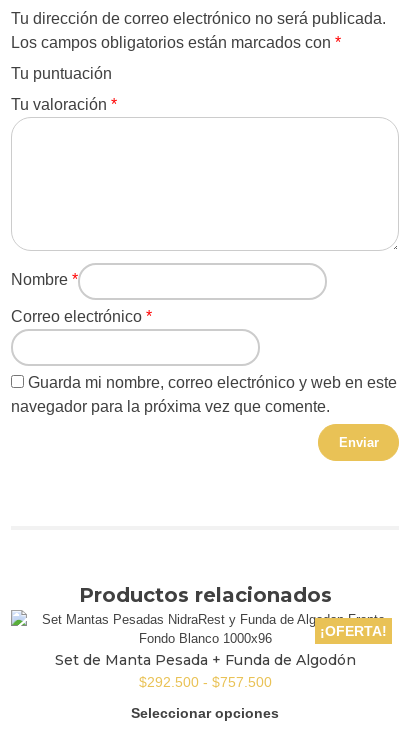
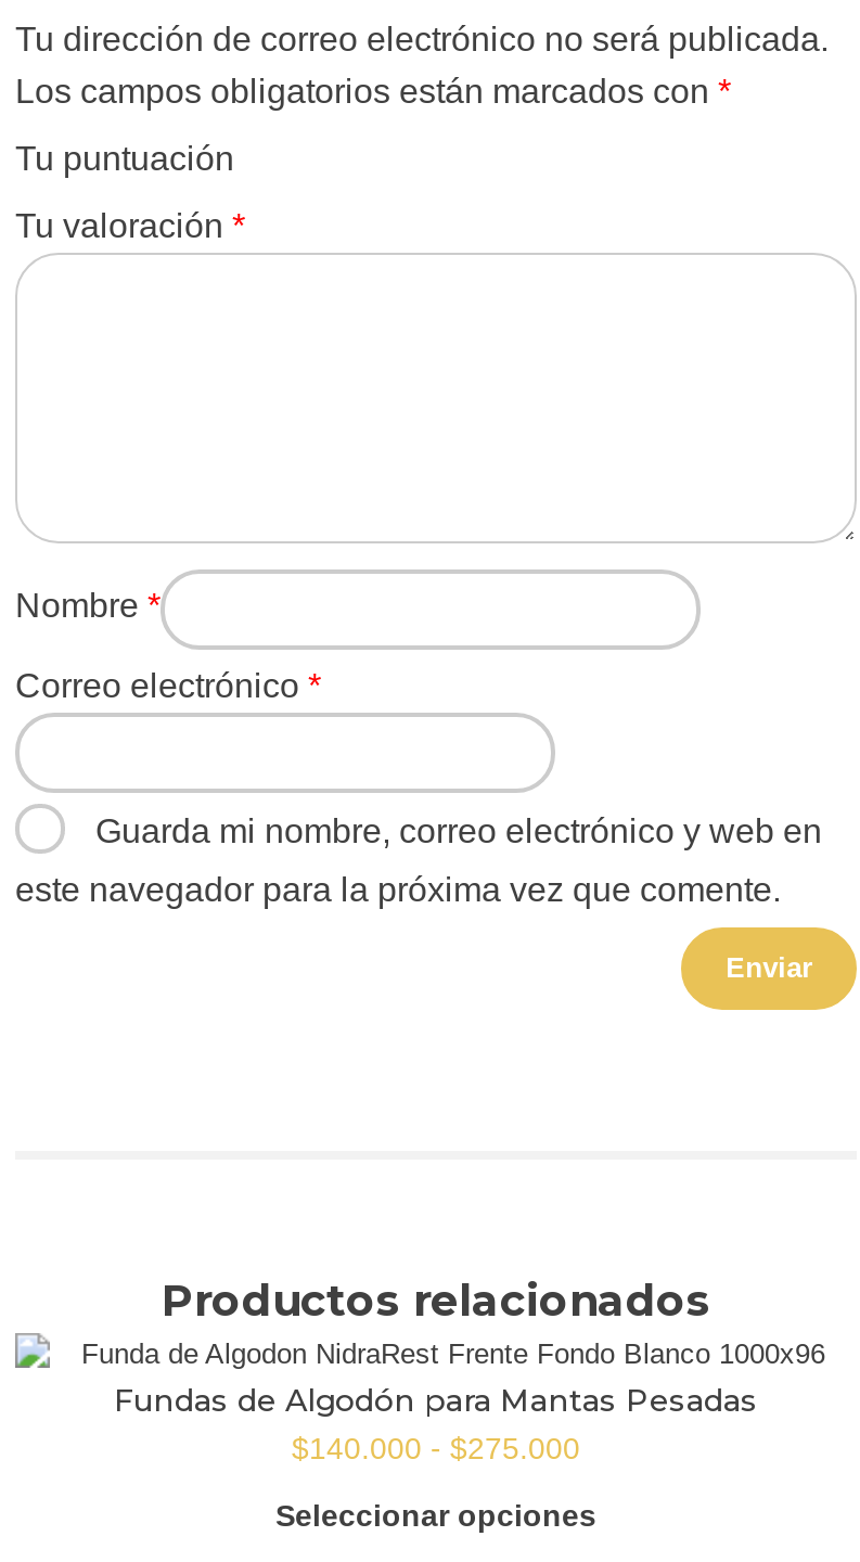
- ¡OFERTA!
- Set de Manta Pesada + Funda de Algodón
- $292.500 - $757.500
+ Fundas de Algodón para Mantas Pesadas
+ $140.000 - $275.000
